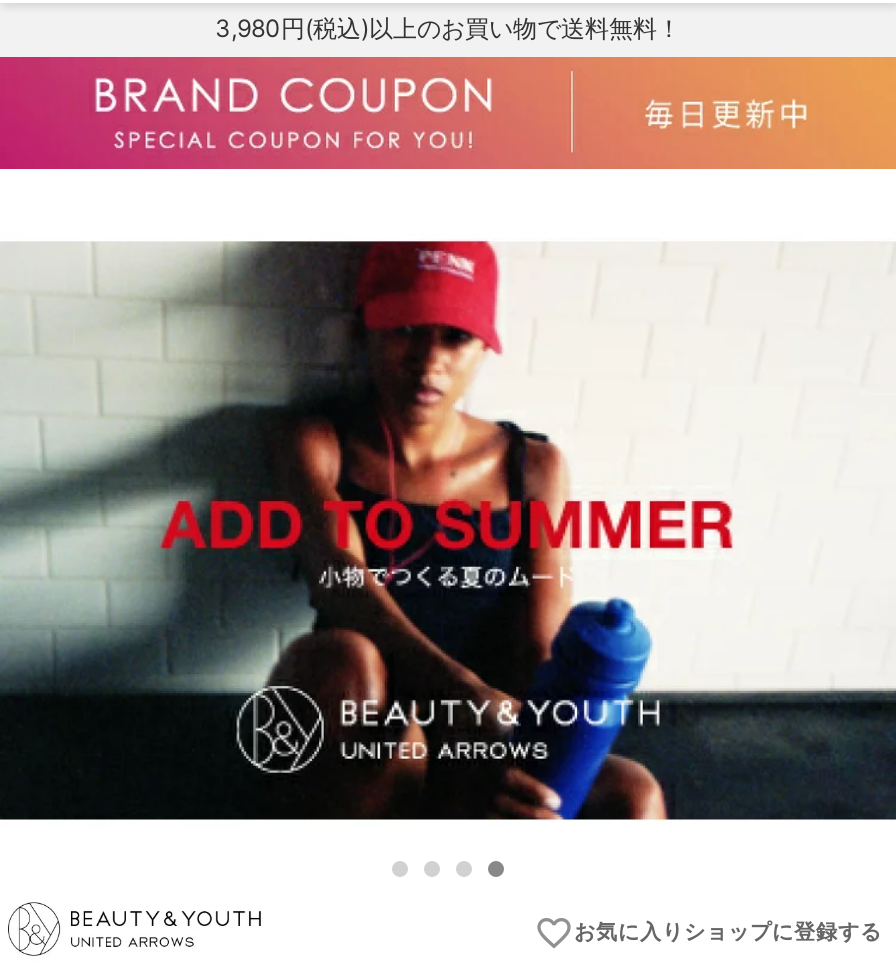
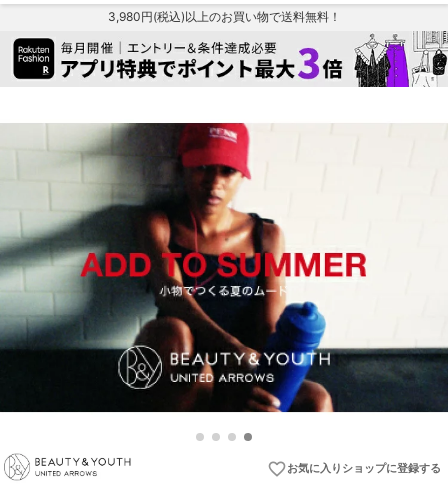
- [image]
+ [image]
